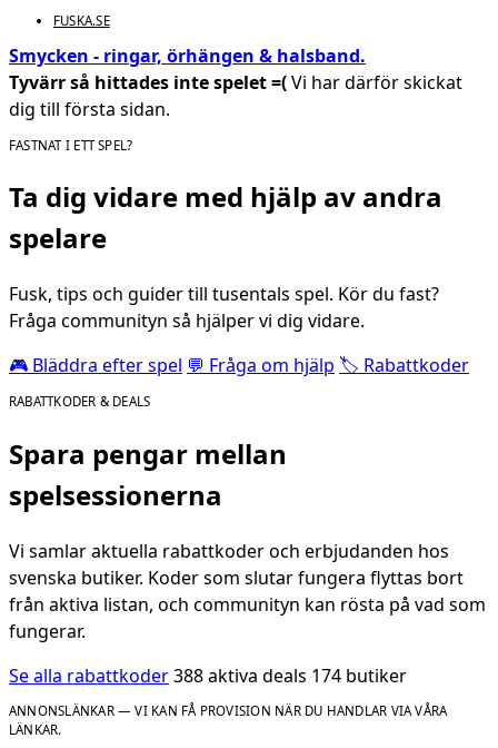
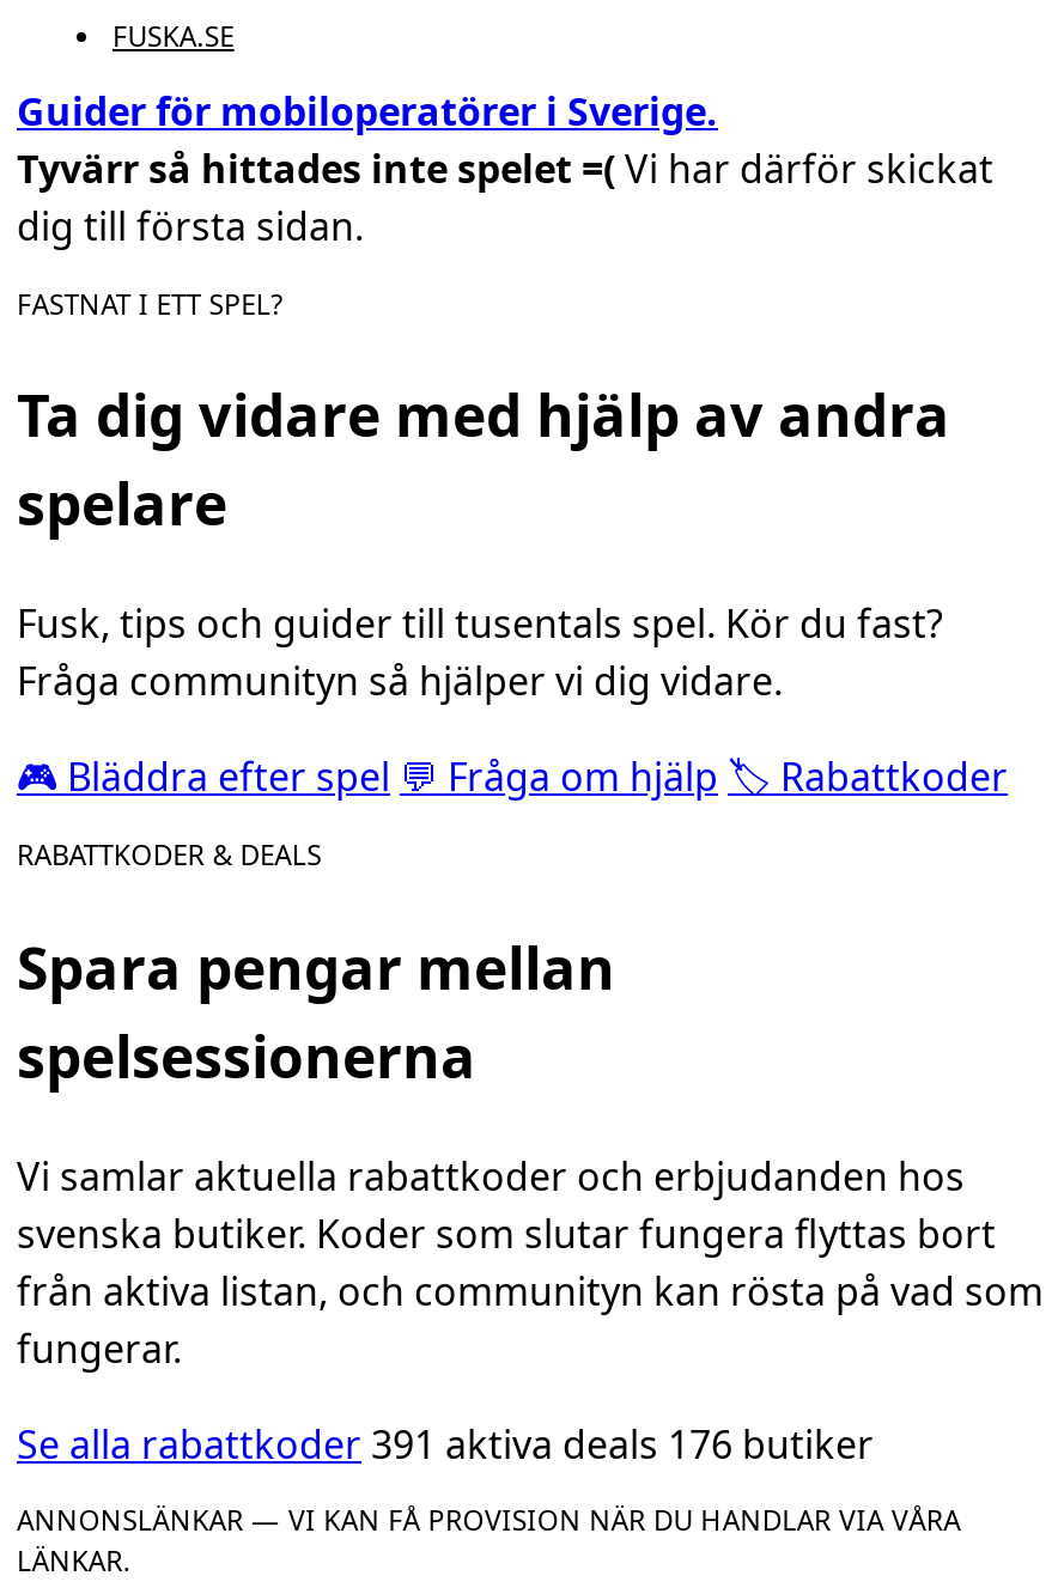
- Smycken - ringar, örhängen & halsband.
+ Guider för mobiloperatörer i Sverige.

- Se alla rabattkoder 388 aktiva deals 174 butiker
+ Se alla rabattkoder 391 aktiva deals 176 butiker
